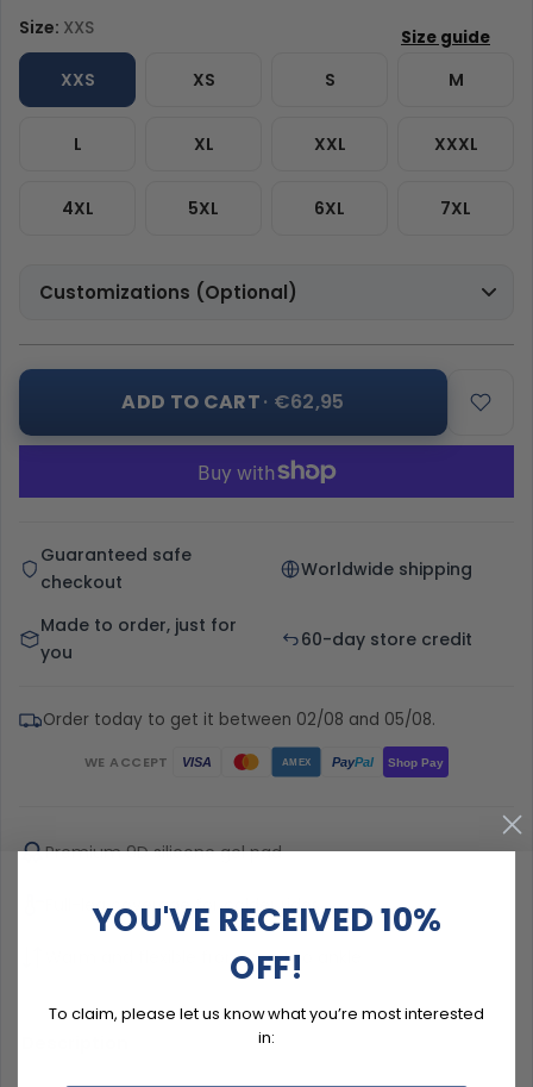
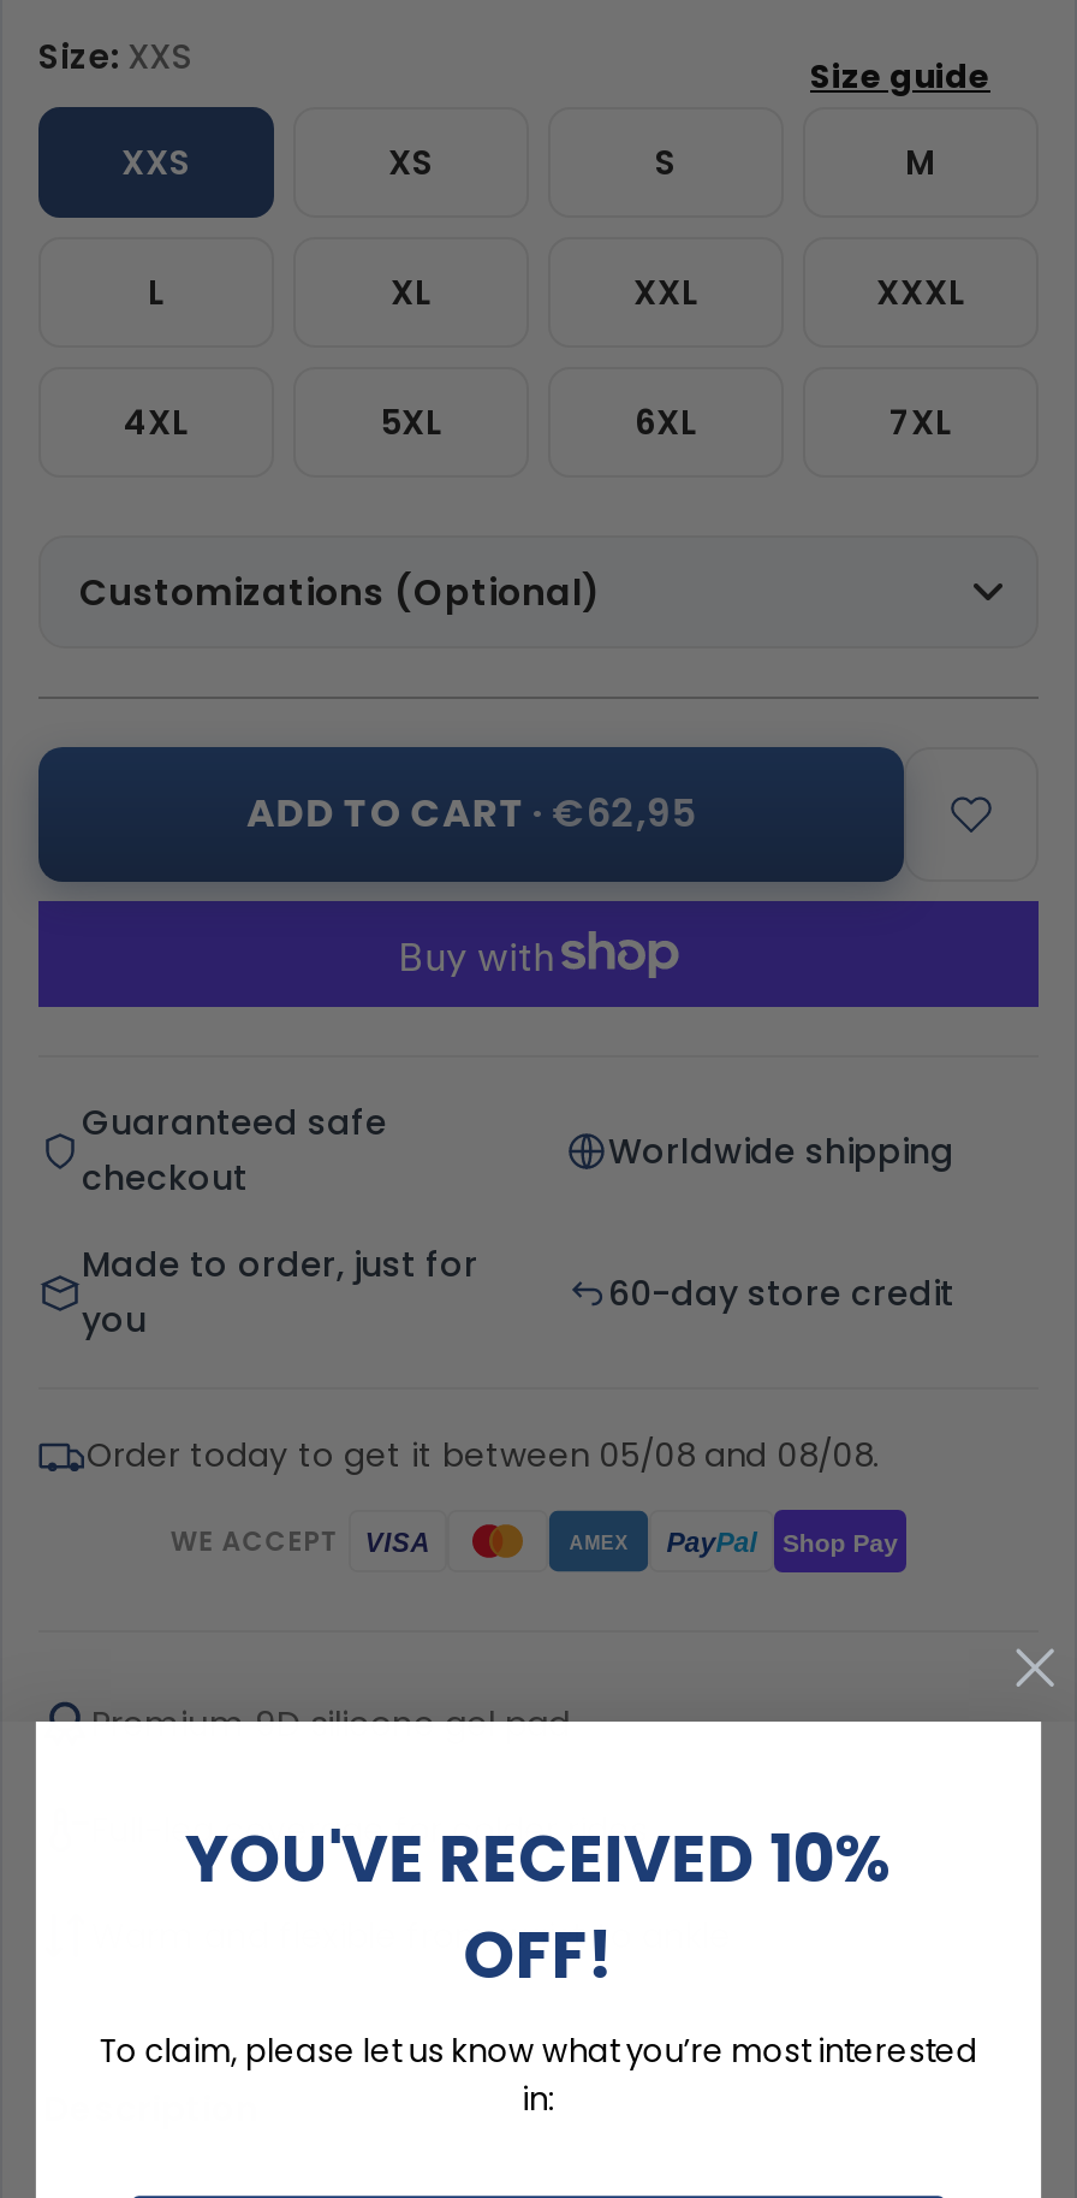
- Order today to get it between 02/08 and 05/08.
+ Order today to get it between 05/08 and 08/08.
